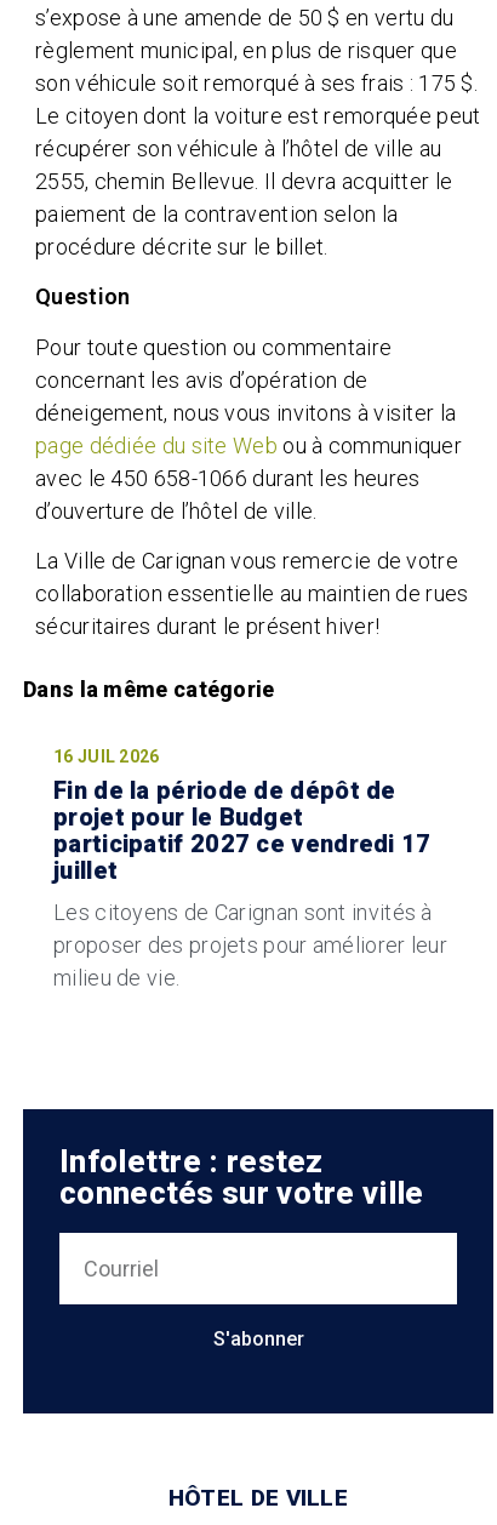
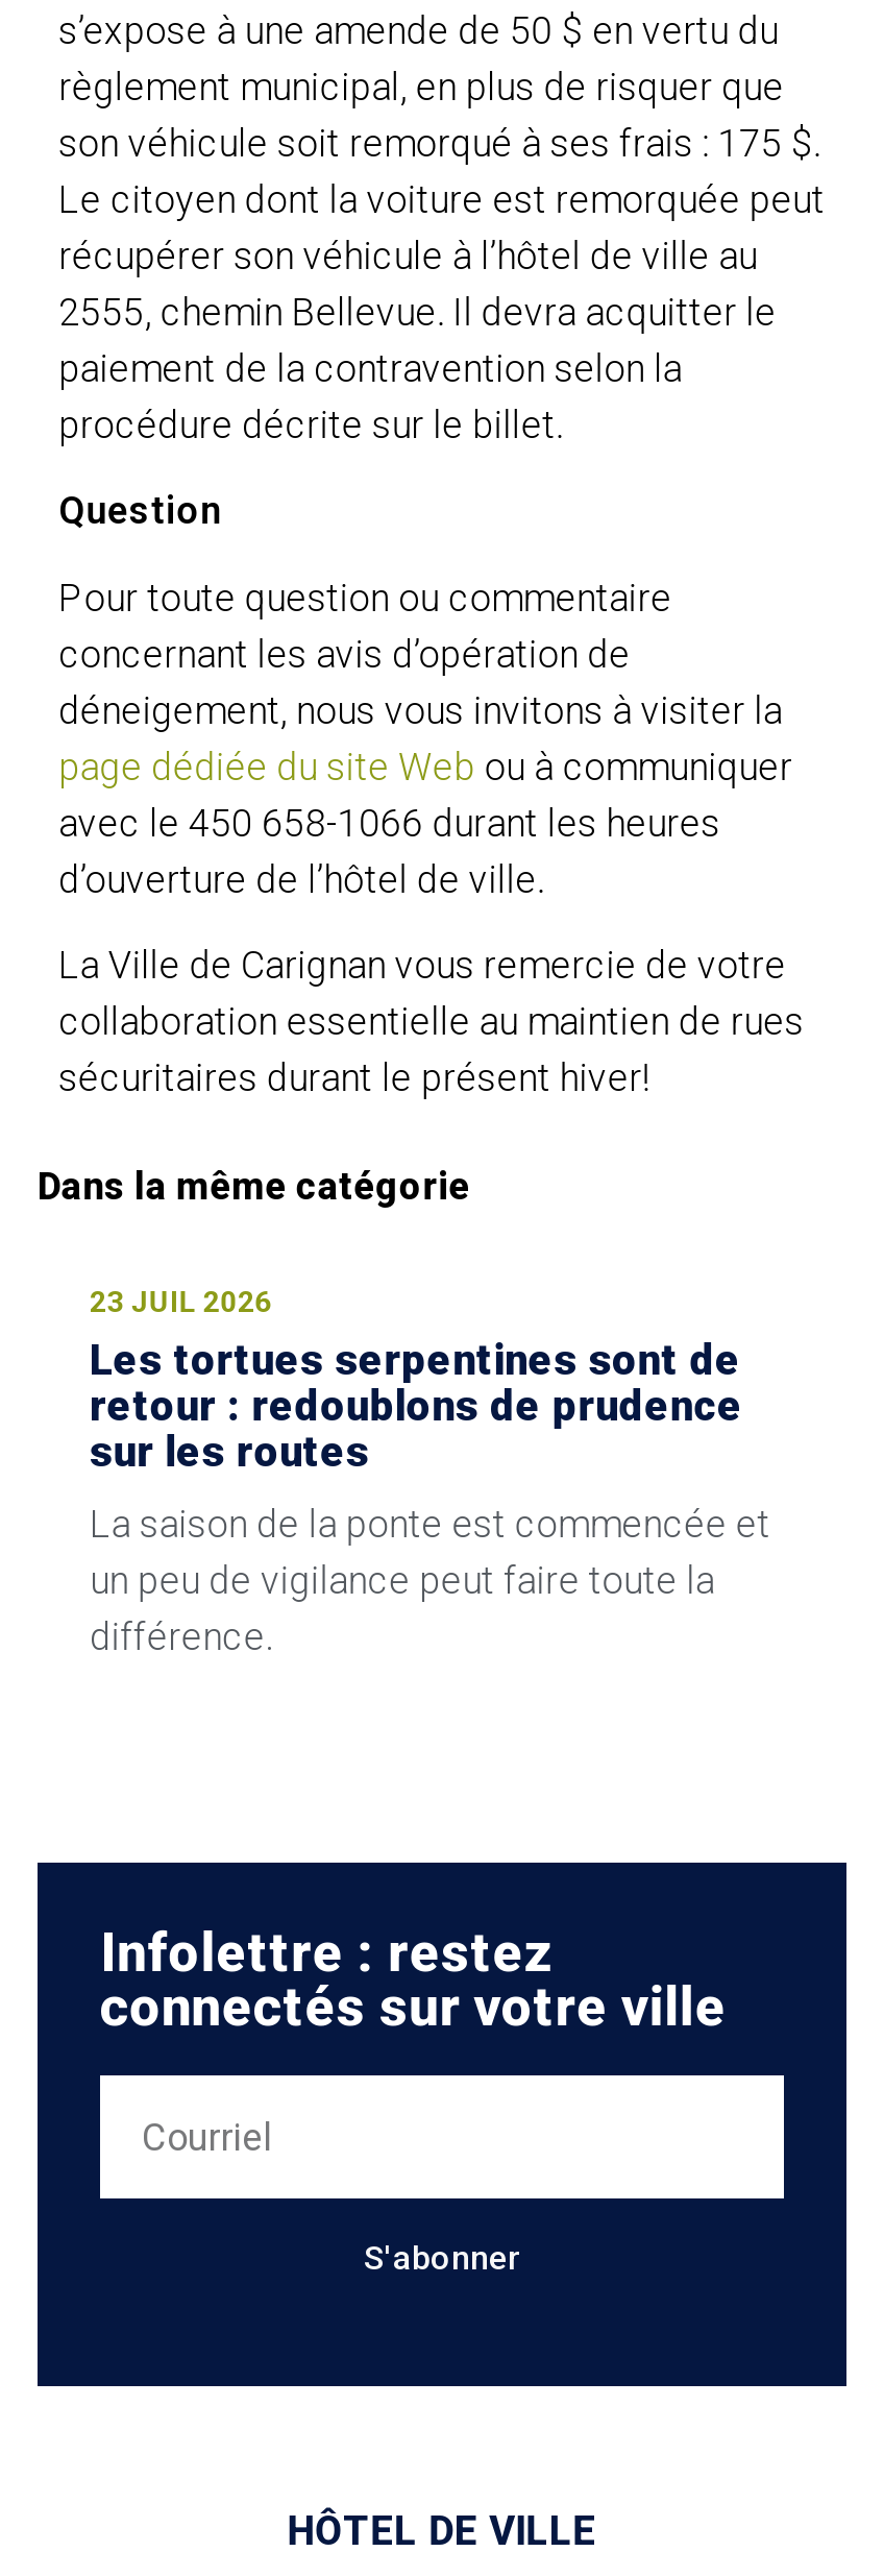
- 16 JUIL 2026
- Fin de la période de dépôt de
- projet pour le Budget
- participatif 2027 ce vendredi 17
- juillet
+ 23 JUIL 2026
+ Les tortues serpentines sont de
+ retour : redoublons de prudence
+ sur les routes

- Les citoyens de Carignan sont invités à
- proposer des projets pour améliorer leur
- milieu de vie.
+ La saison de la ponte est commencée et
+ un peu de vigilance peut faire toute la
+ différence.
